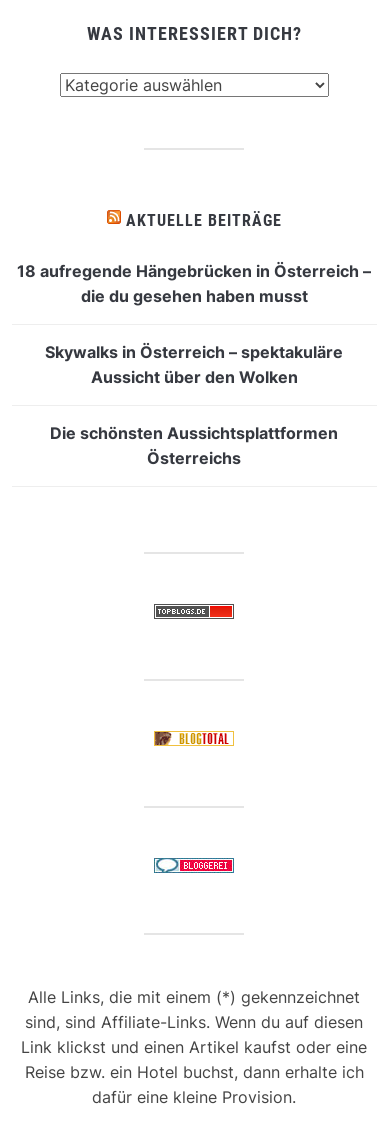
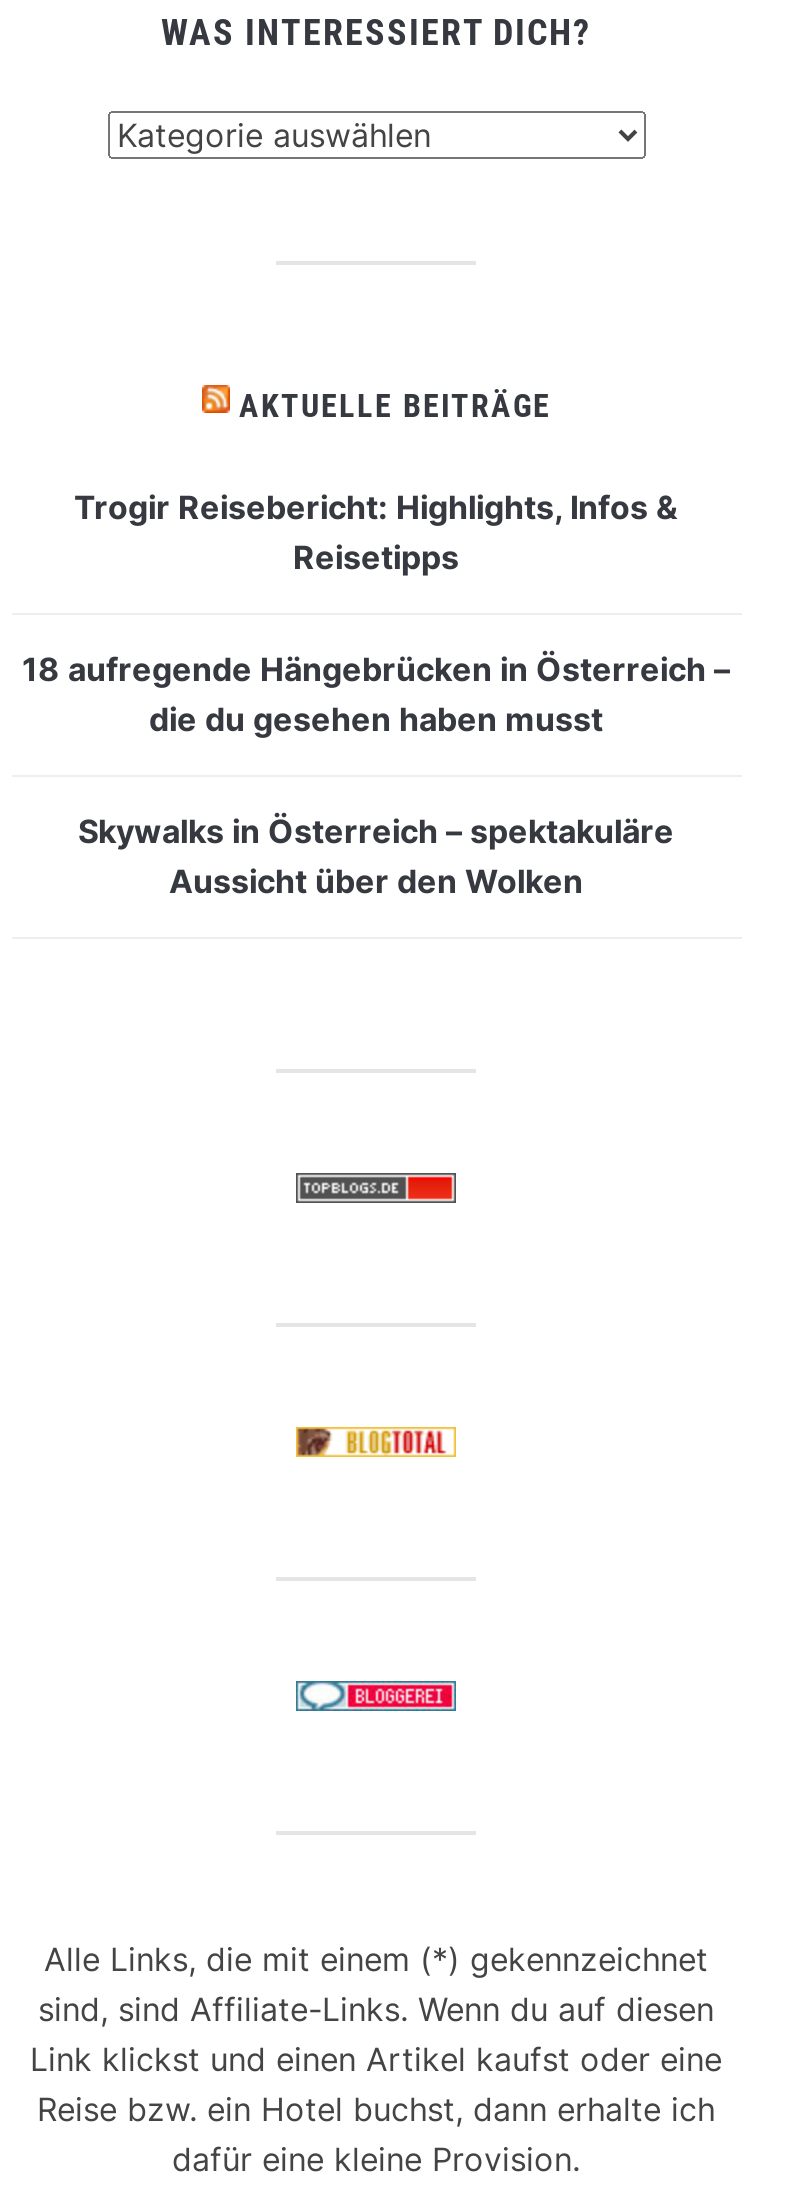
+ Trogir Reisebericht: Highlights, Infos &
+ Reisetipps

moved down: 18 aufregende Hängebrücken in Österreich – | die du gesehen haben musst | Skywalks in Österreich – spektakuläre | Aussicht über den Wolken

- Die schönsten Aussichtsplattformen
- Österreichs
